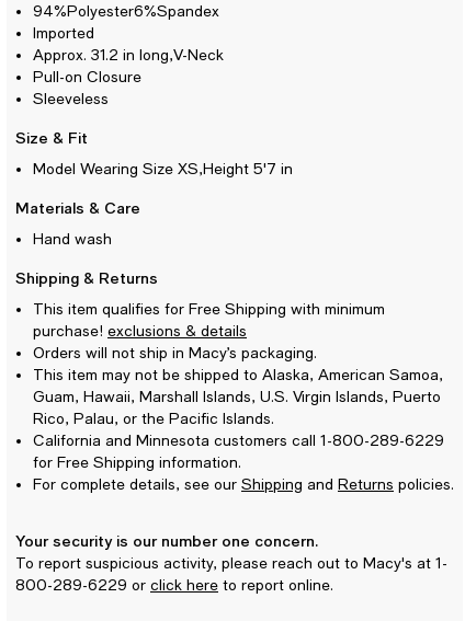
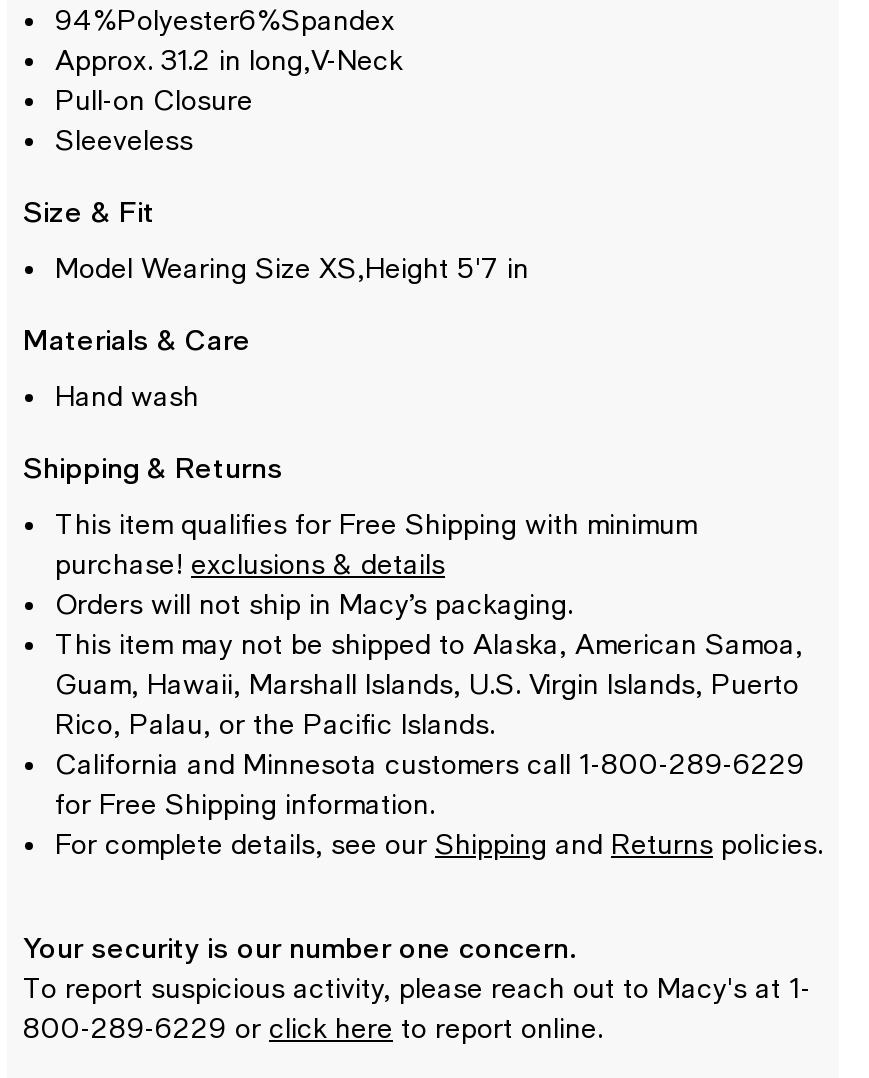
- Imported
